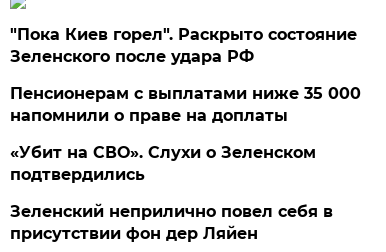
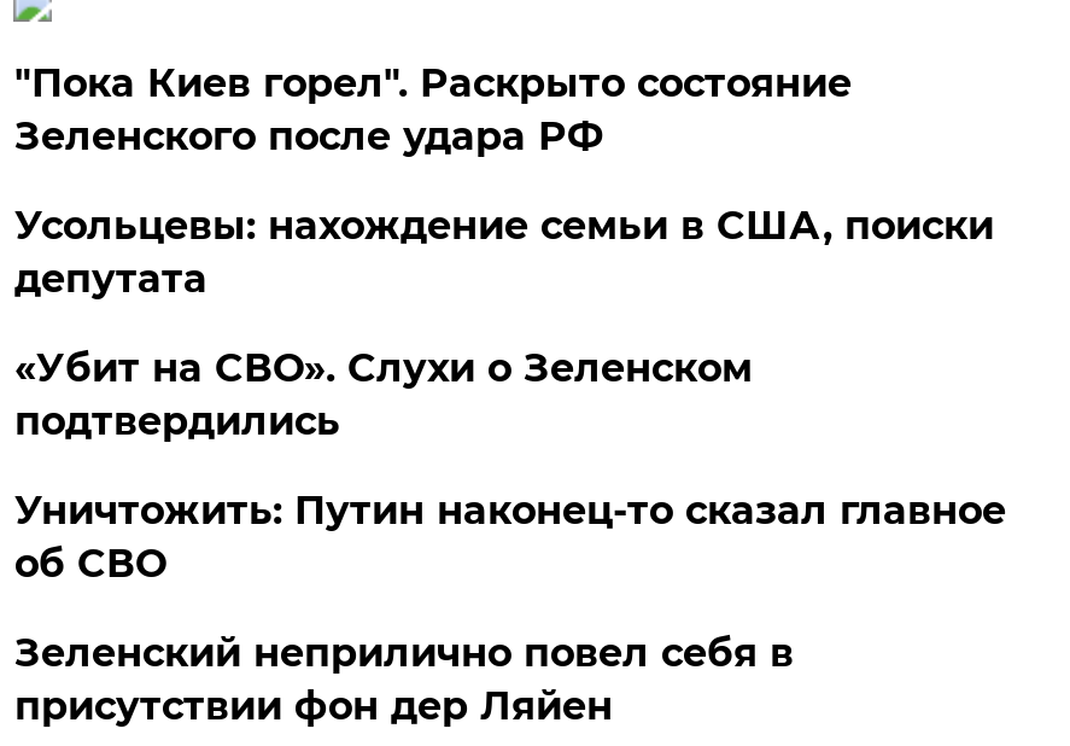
- Пенсионерам с выплатами ниже 35 000
- напомнили о праве на доплаты
+ Усольцевы: нахождение семьи в США, поиски
+ депутата

+ Уничтожить: Путин наконец-то сказал главное
+ об СВО
